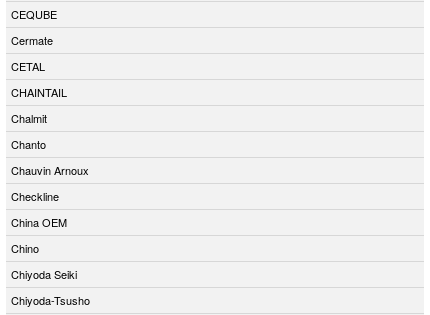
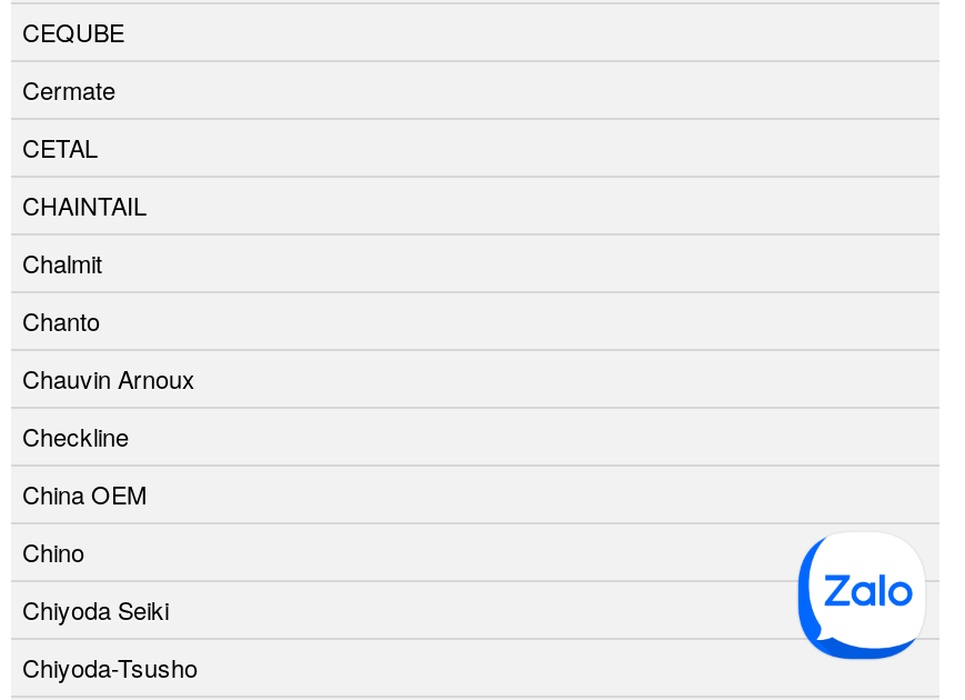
+ [image]
